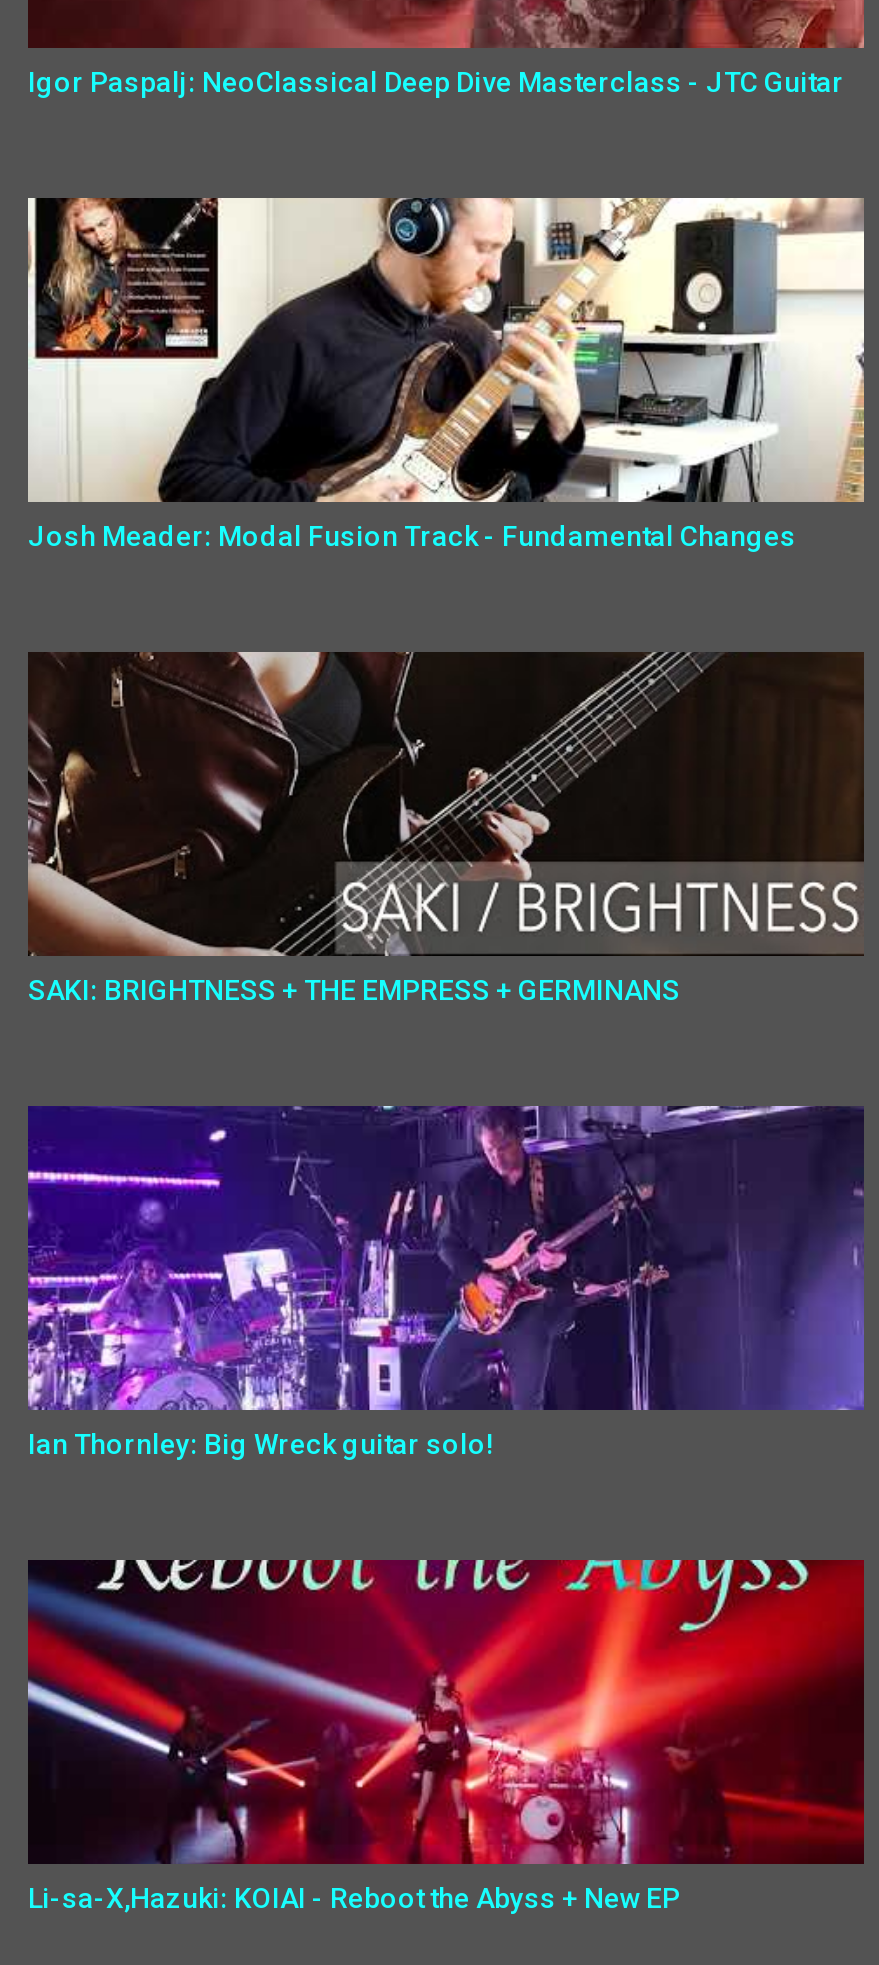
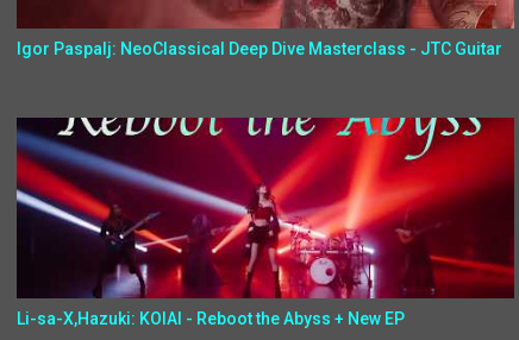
- [image]
- Josh Meader: Modal Fusion Track - Fundamental Changes

- [image]
- SAKI: BRIGHTNESS + THE EMPRESS + GERMINANS

- [image]
- Ian Thornley: Big Wreck guitar solo!
